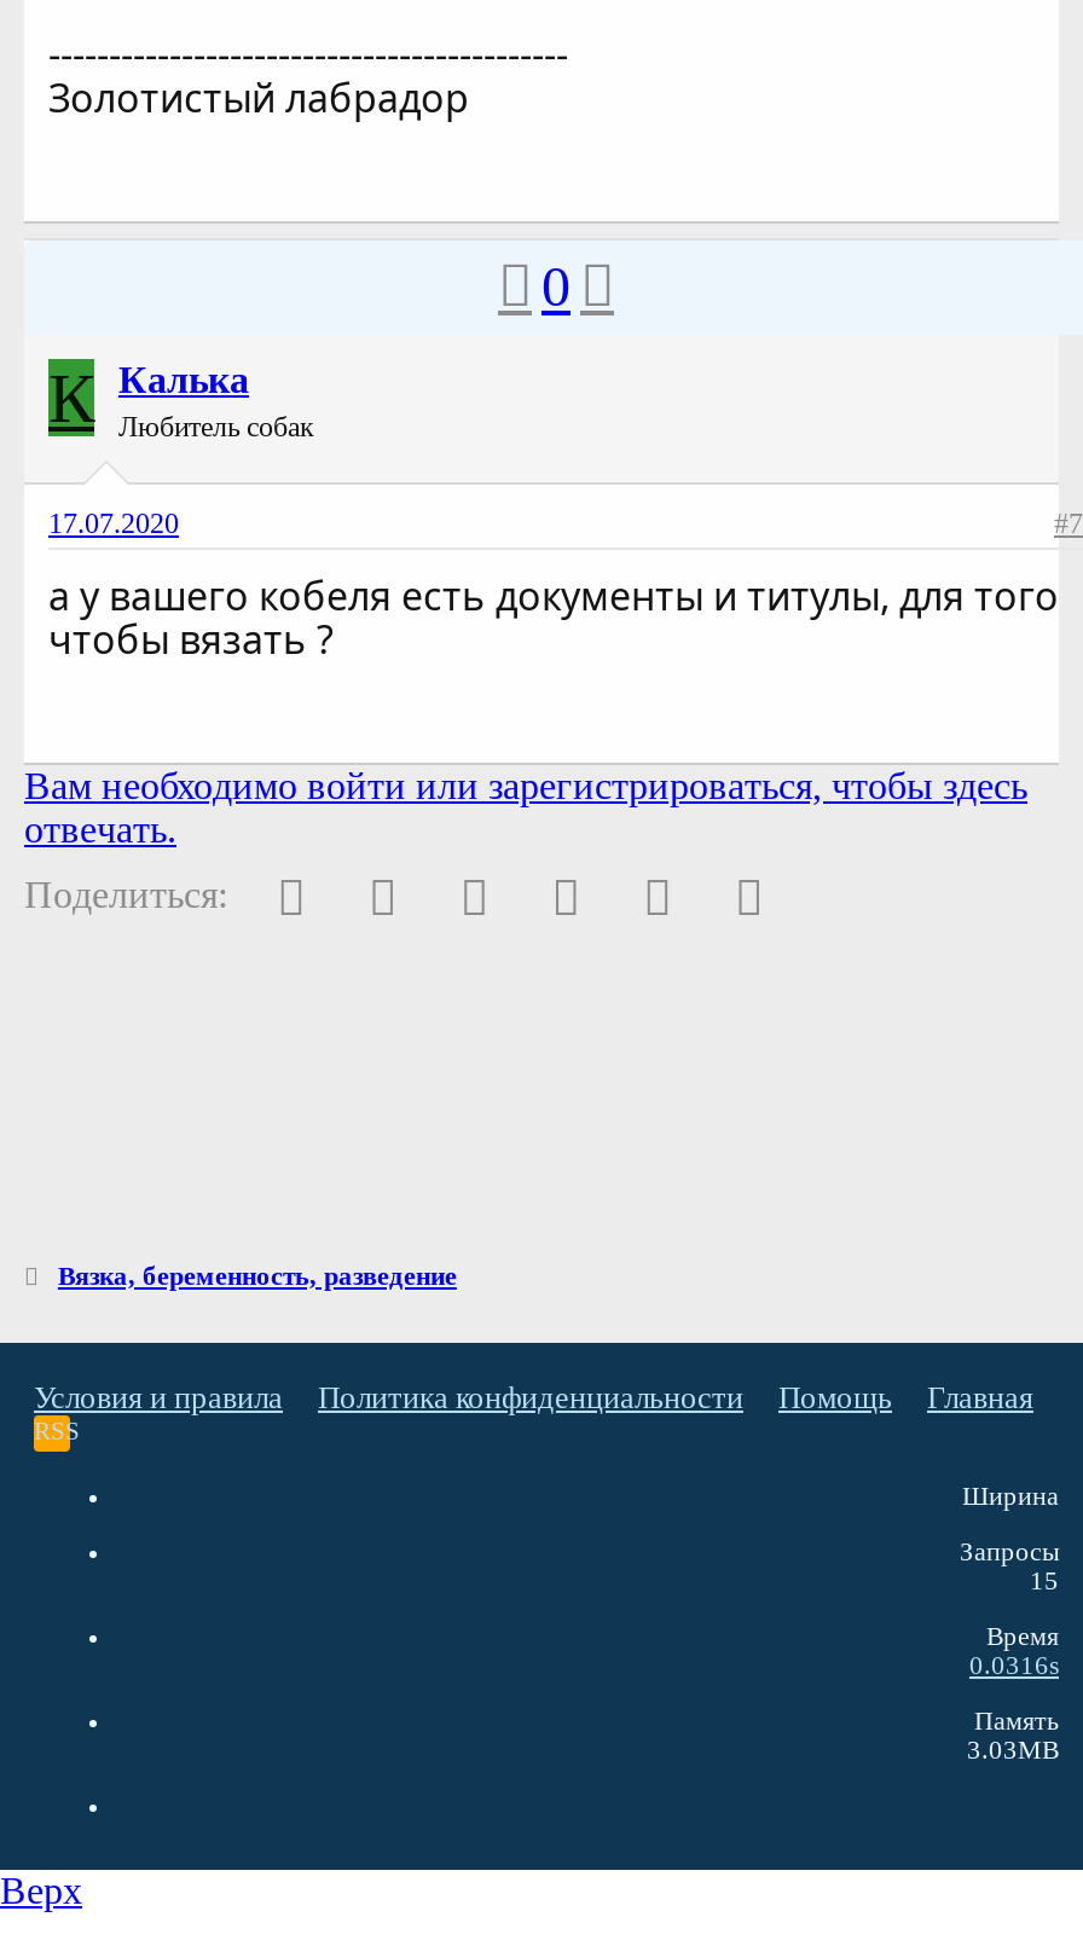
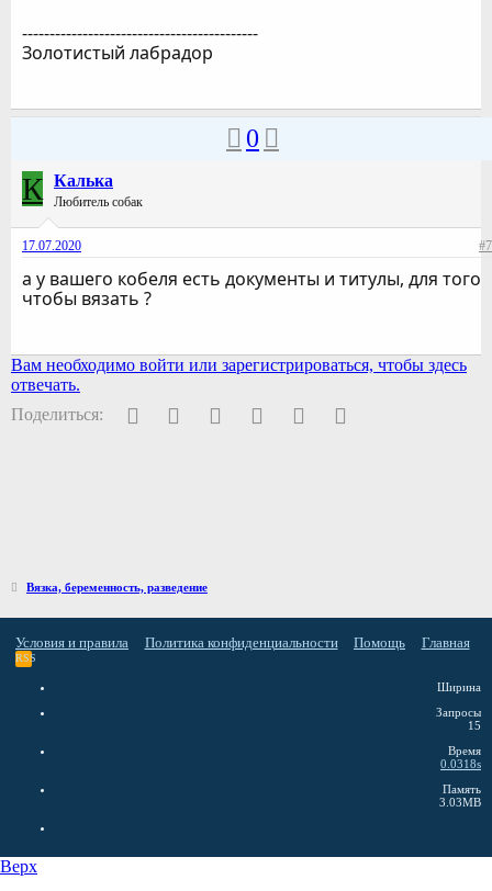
- 0.0316s
+ 0.0318s
